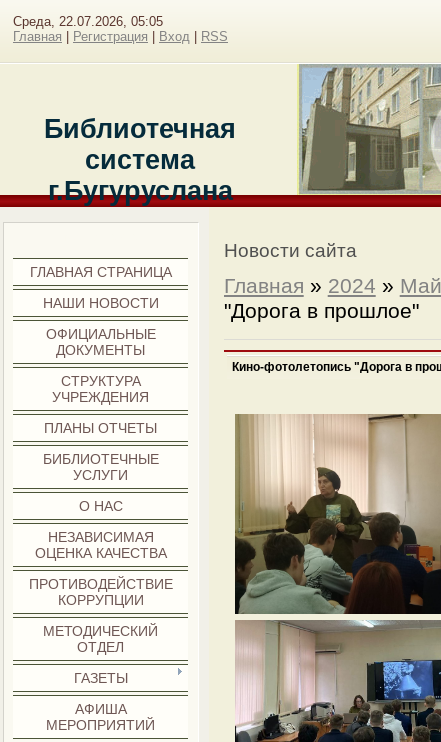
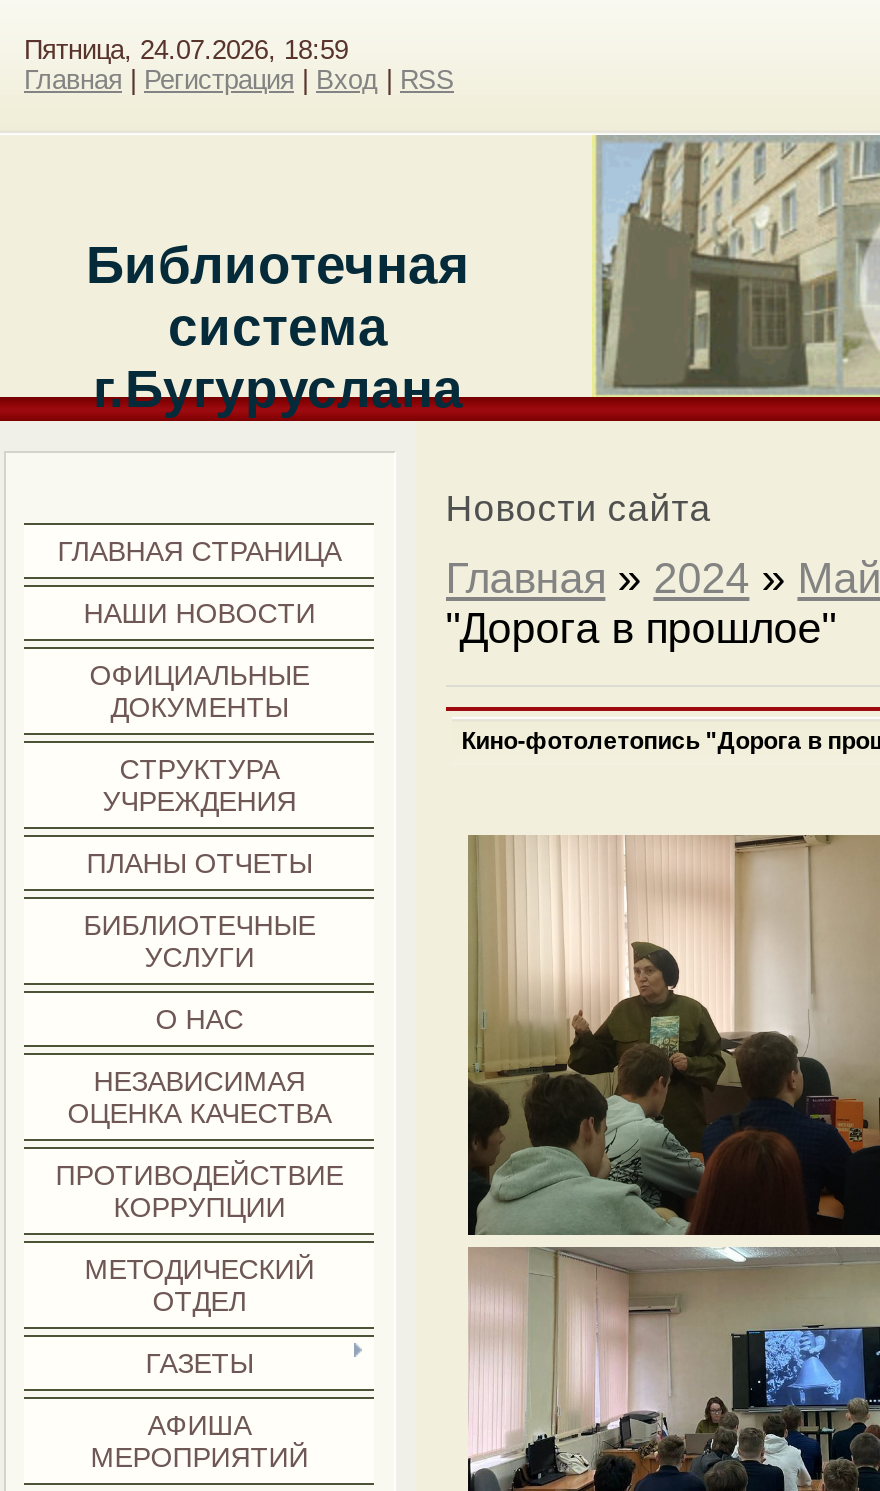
- Среда, 22.07.2026, 05:05
+ Пятница, 24.07.2026, 18:59
